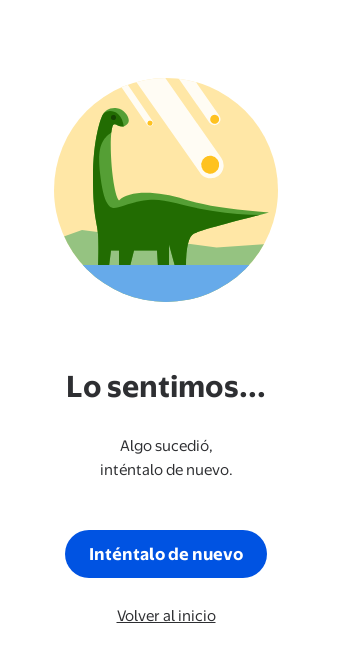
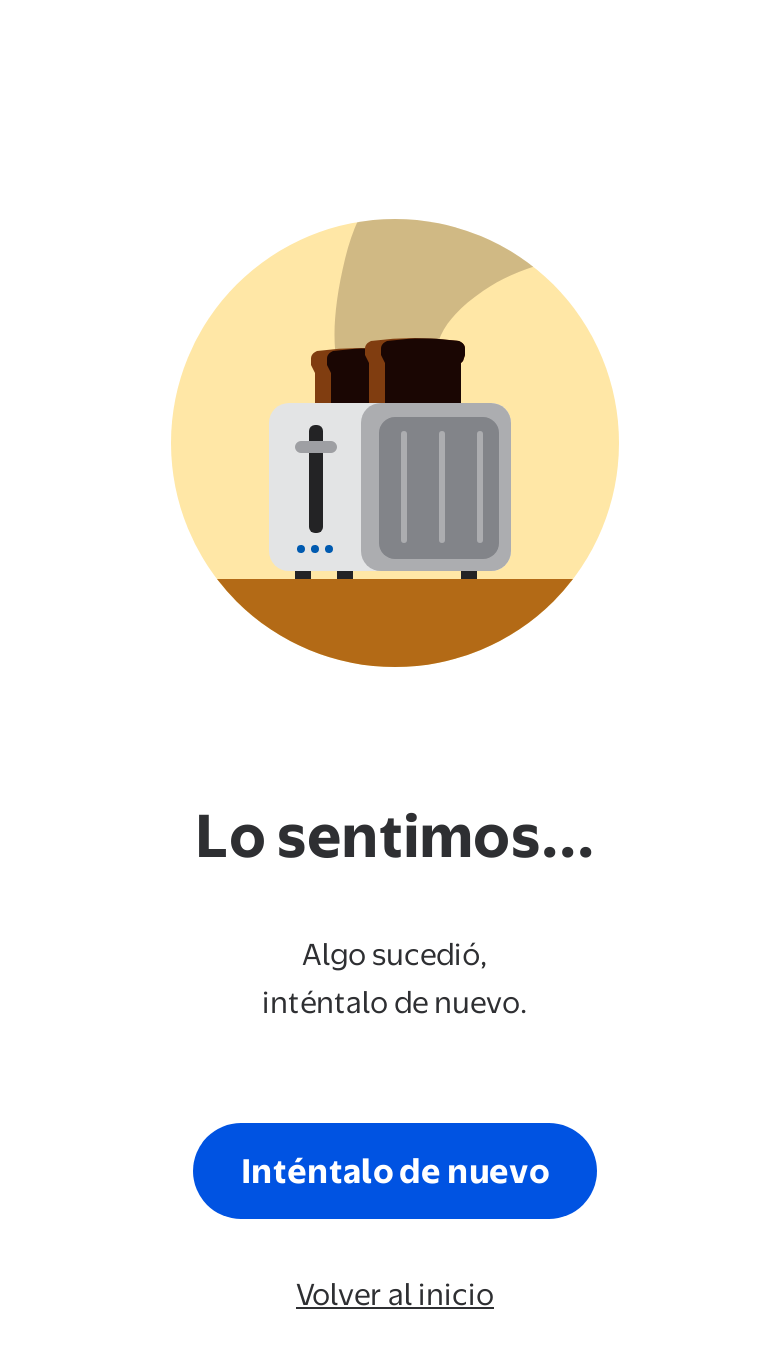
- [image]
+ [image]
